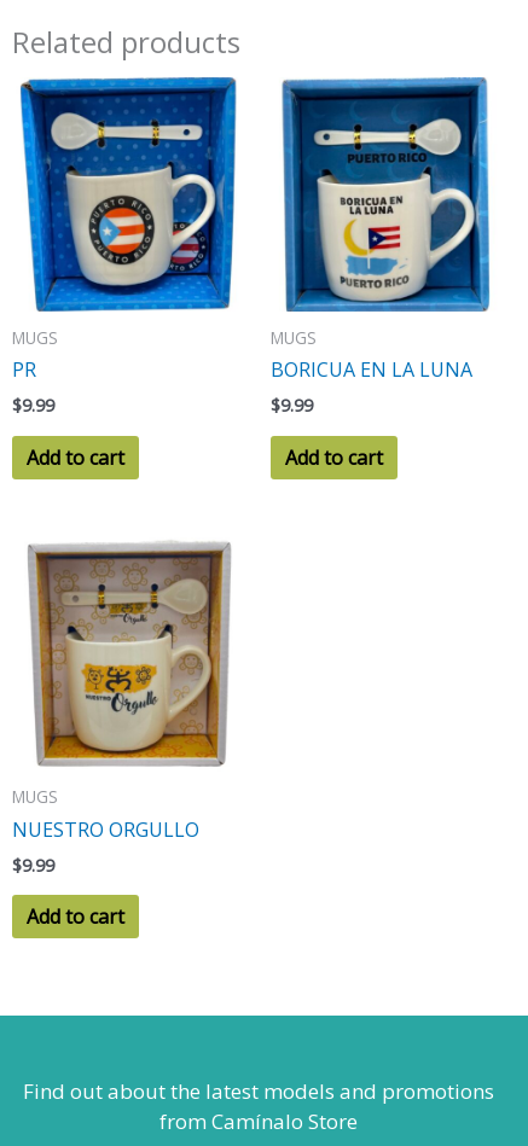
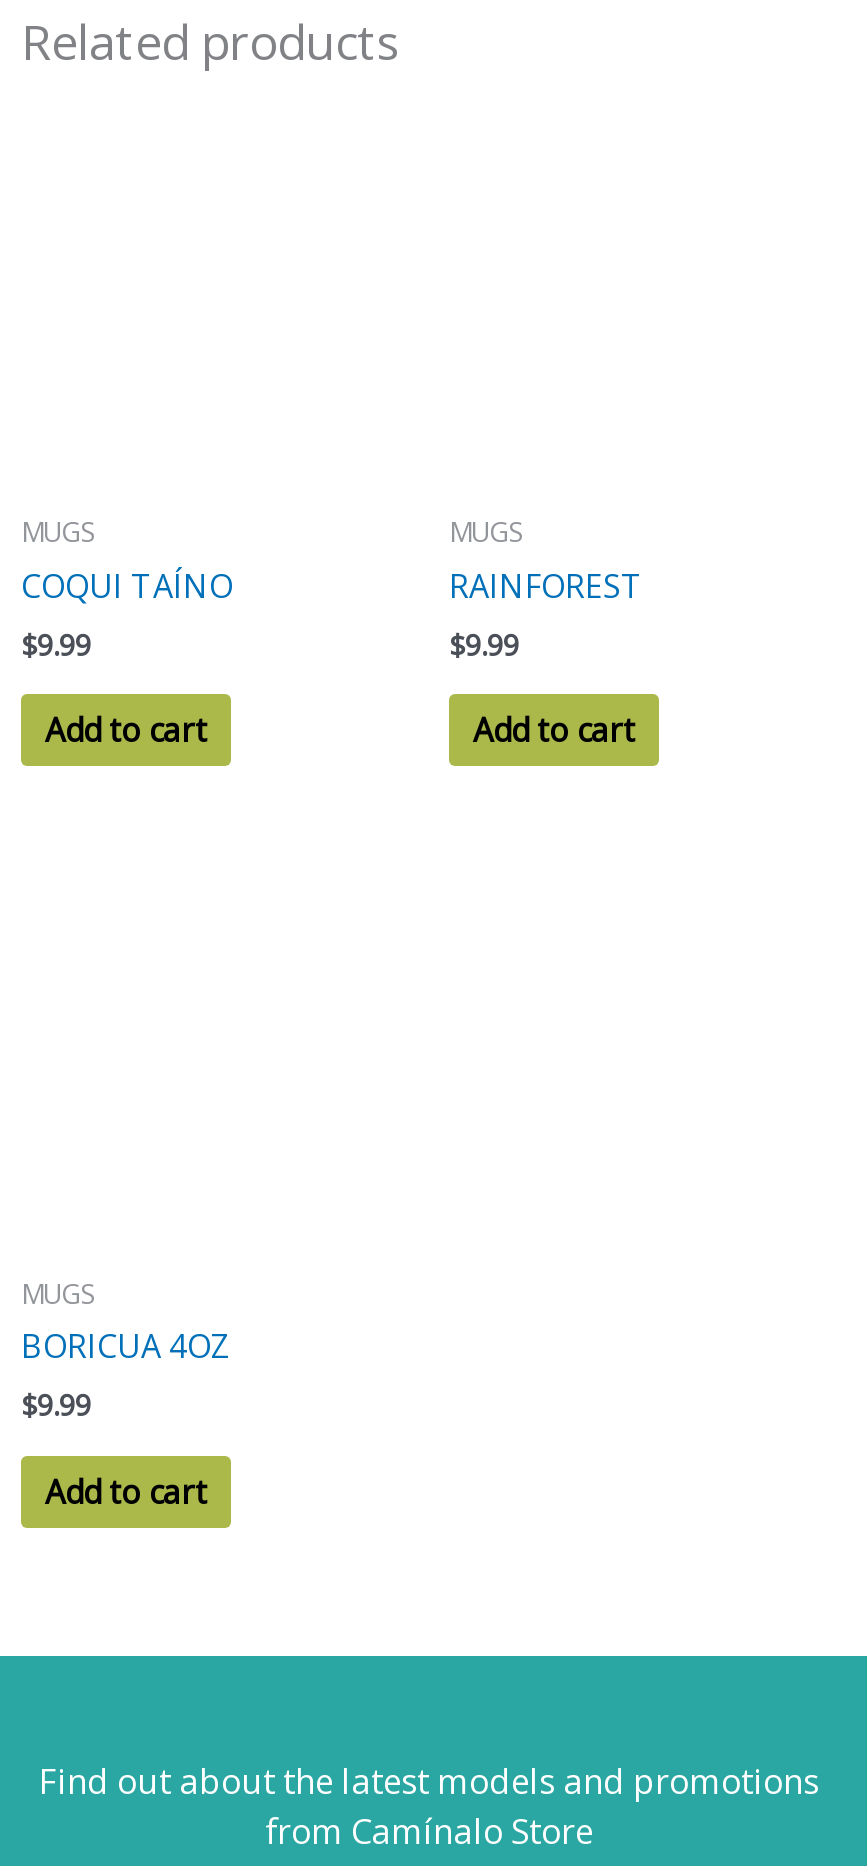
- [image]

- [image]

- PR
+ COQUI TAÍNO

- BORICUA EN LA LUNA
+ RAINFOREST

- [image]

- NUESTRO ORGULLO
+ BORICUA 4OZ
